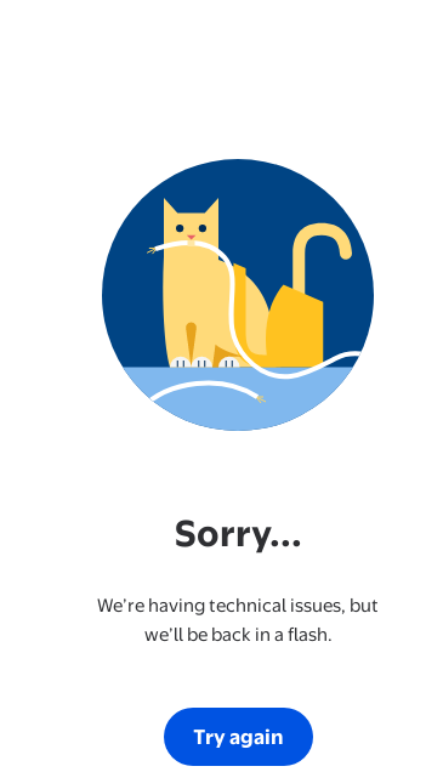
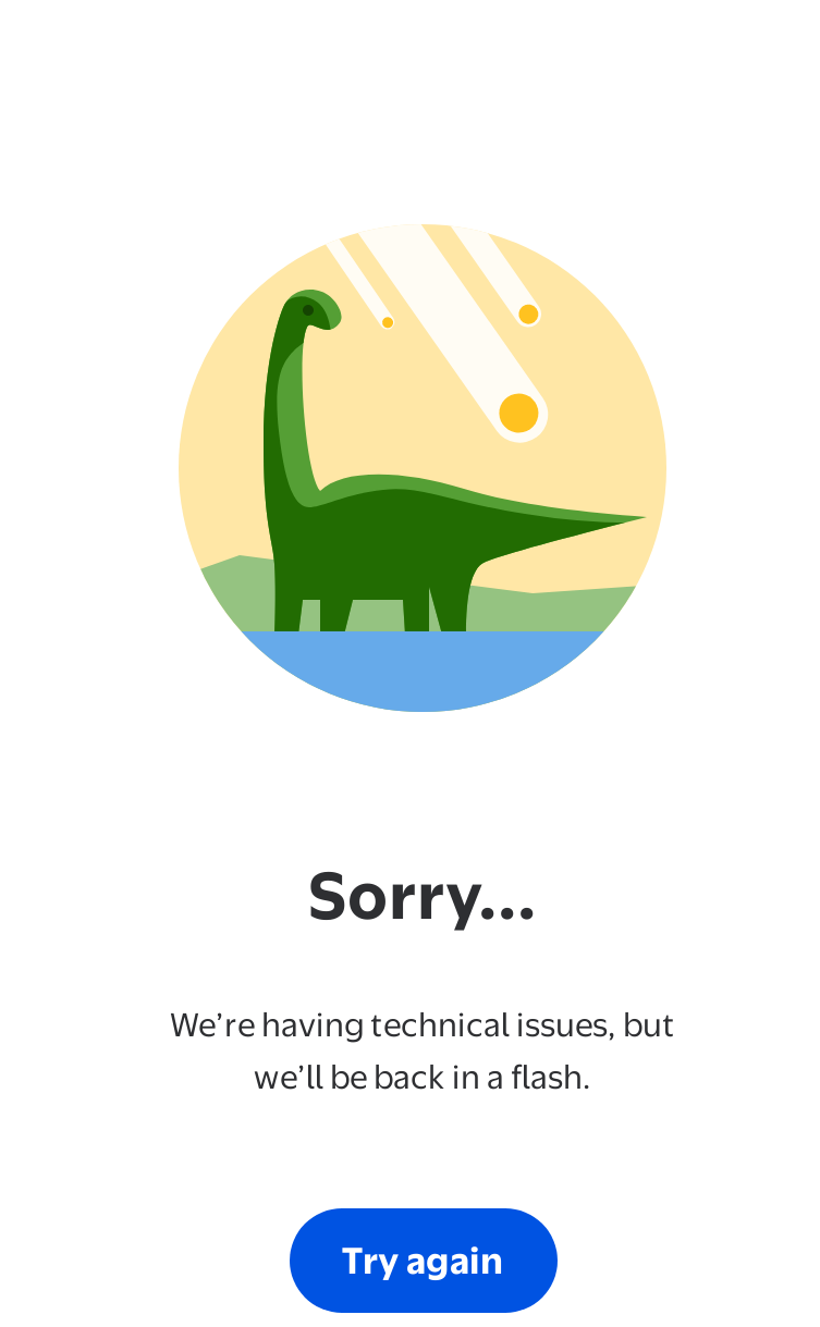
- [image]
+ [image]
